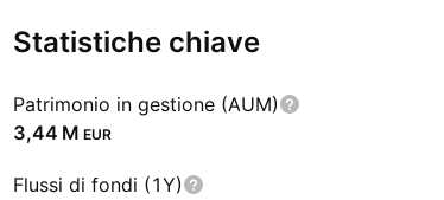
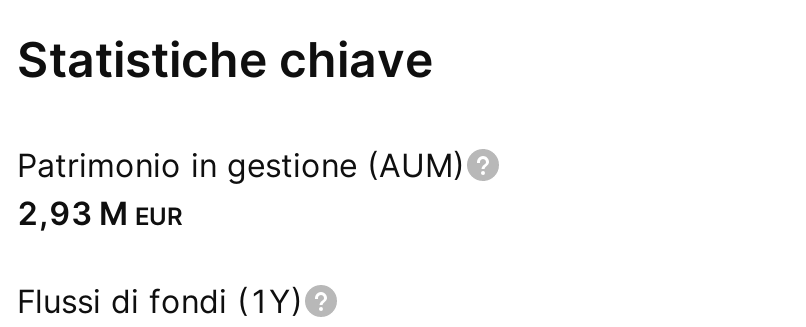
- 3,44 M EUR
+ 2,93 M EUR
